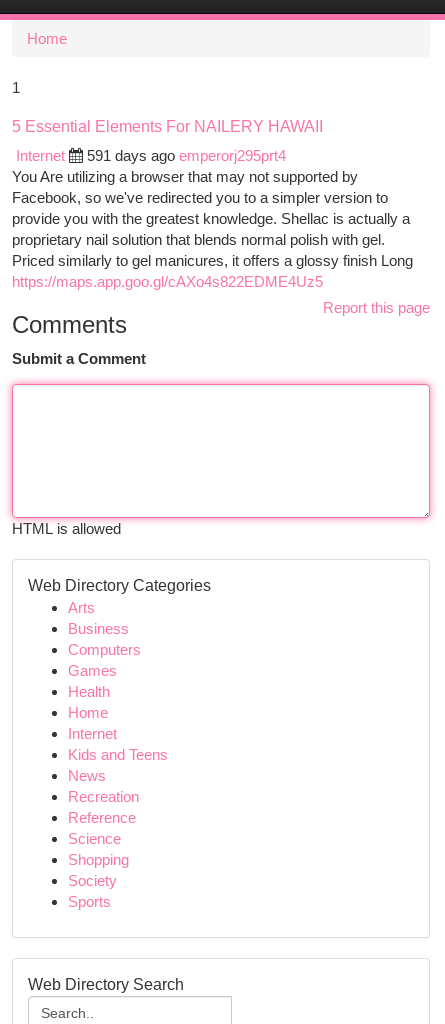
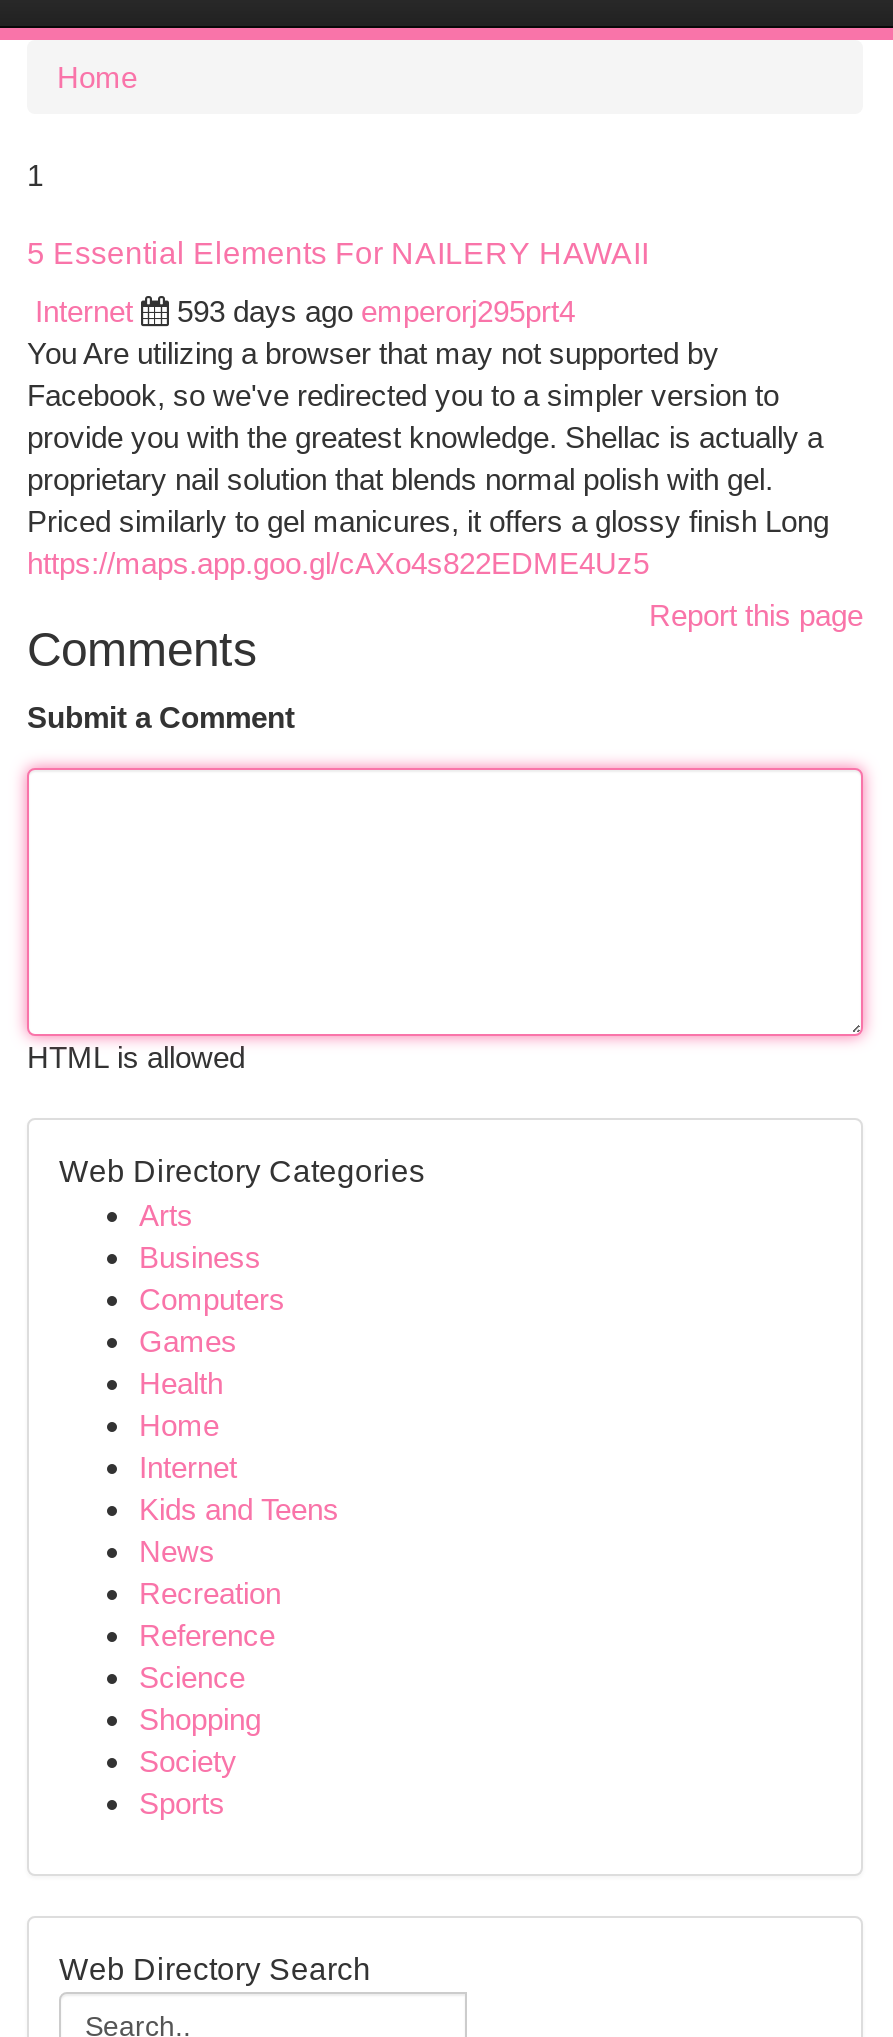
- 591 days ago emperorj295prt4
+ 593 days ago emperorj295prt4
